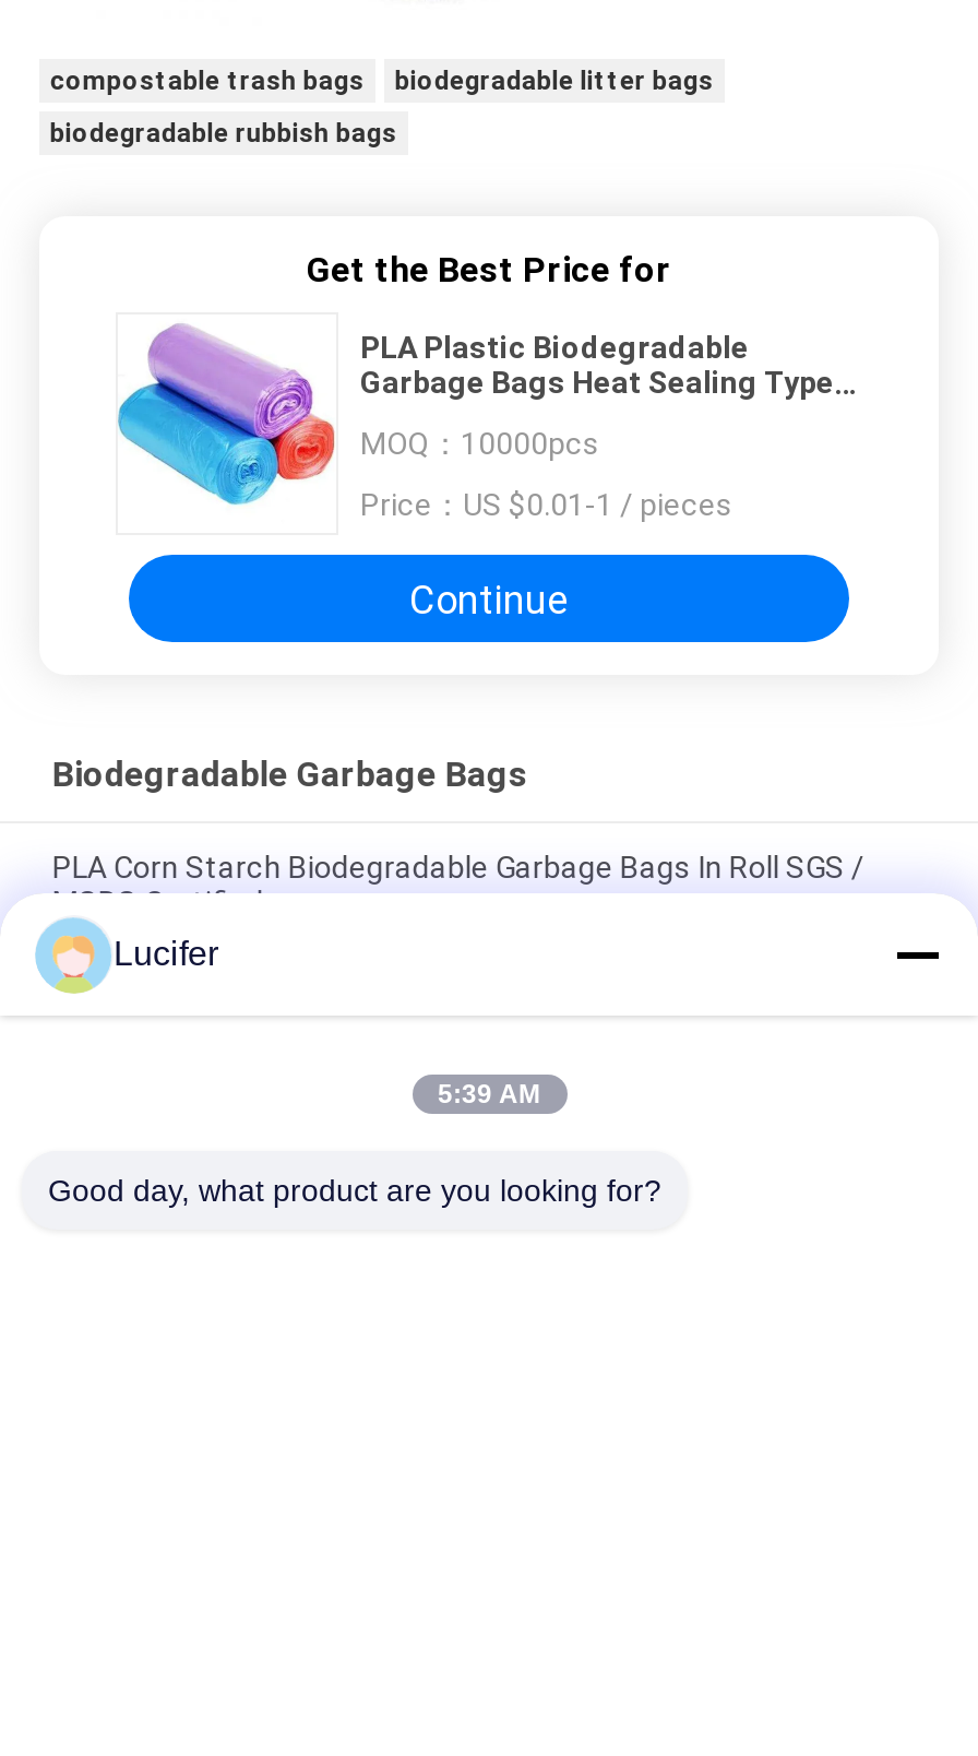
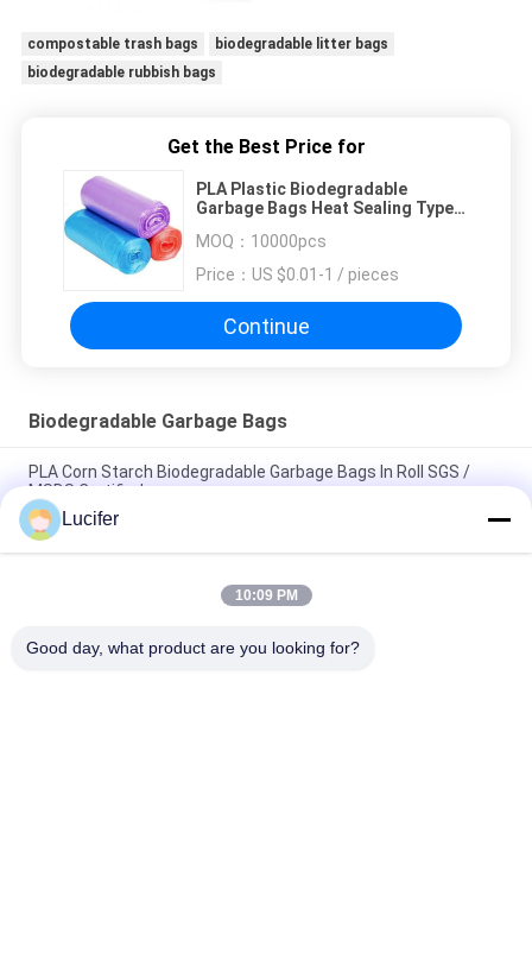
- 5:39 AM
+ 10:09 PM
